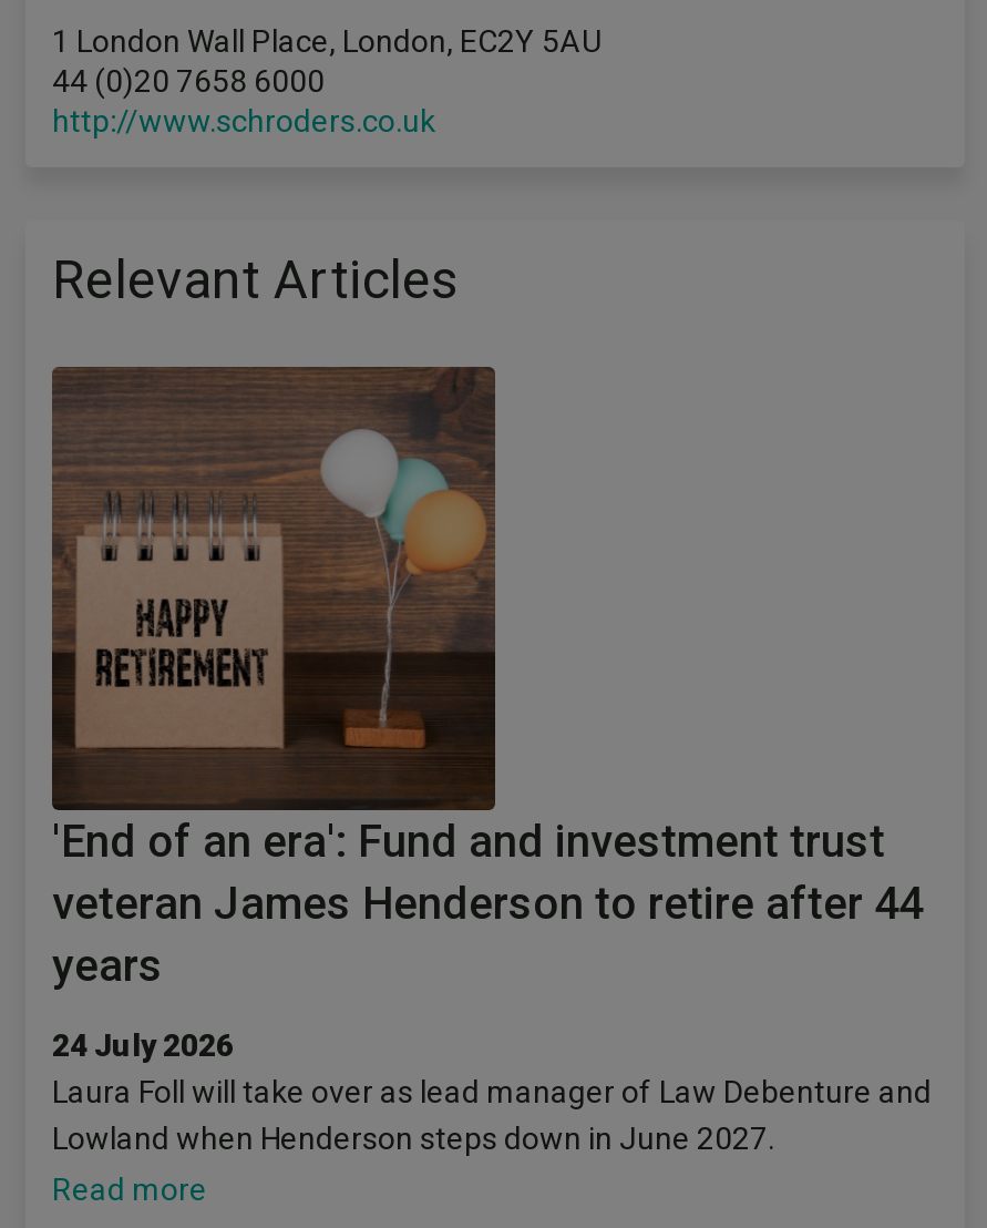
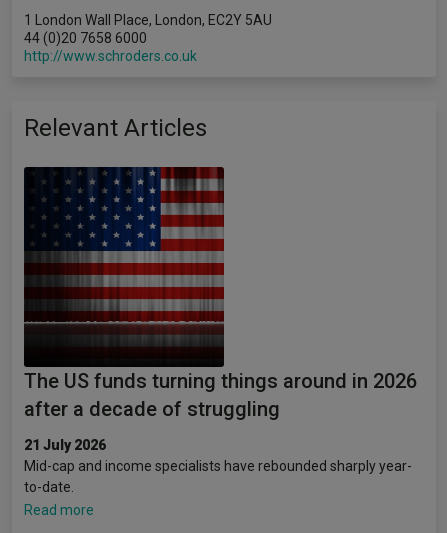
- [image]
- 'End of an era': Fund and investment trust
- veteran James Henderson to retire after 44
- years
+ [image]
+ The US funds turning things around in 2026
+ after a decade of struggling

- 24 July 2026
- Laura Foll will take over as lead manager of Law Debenture and
- Lowland when Henderson steps down in June 2027.
+ 21 July 2026
+ Mid-cap and income specialists have rebounded sharply year-
+ to-date.
